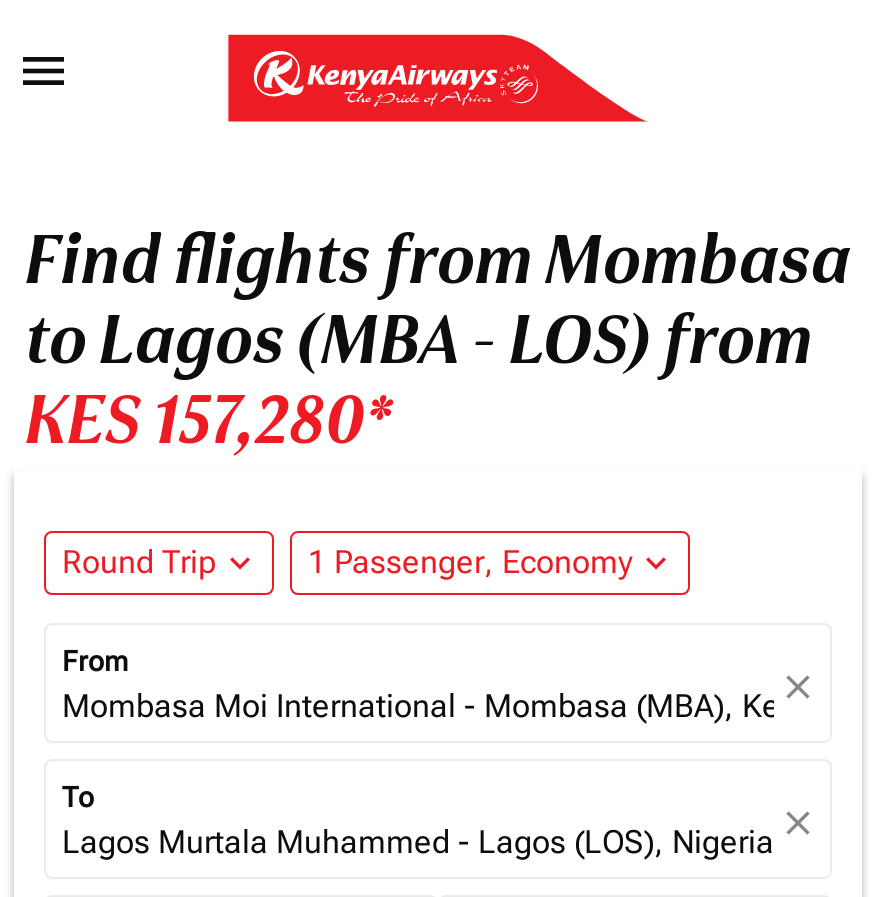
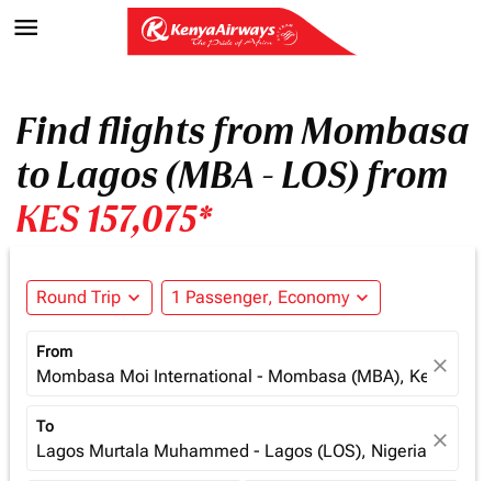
- KES 157,280*
+ KES 157,075*
